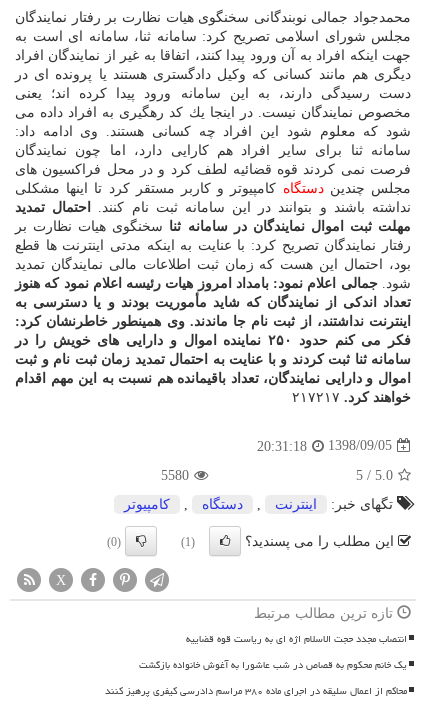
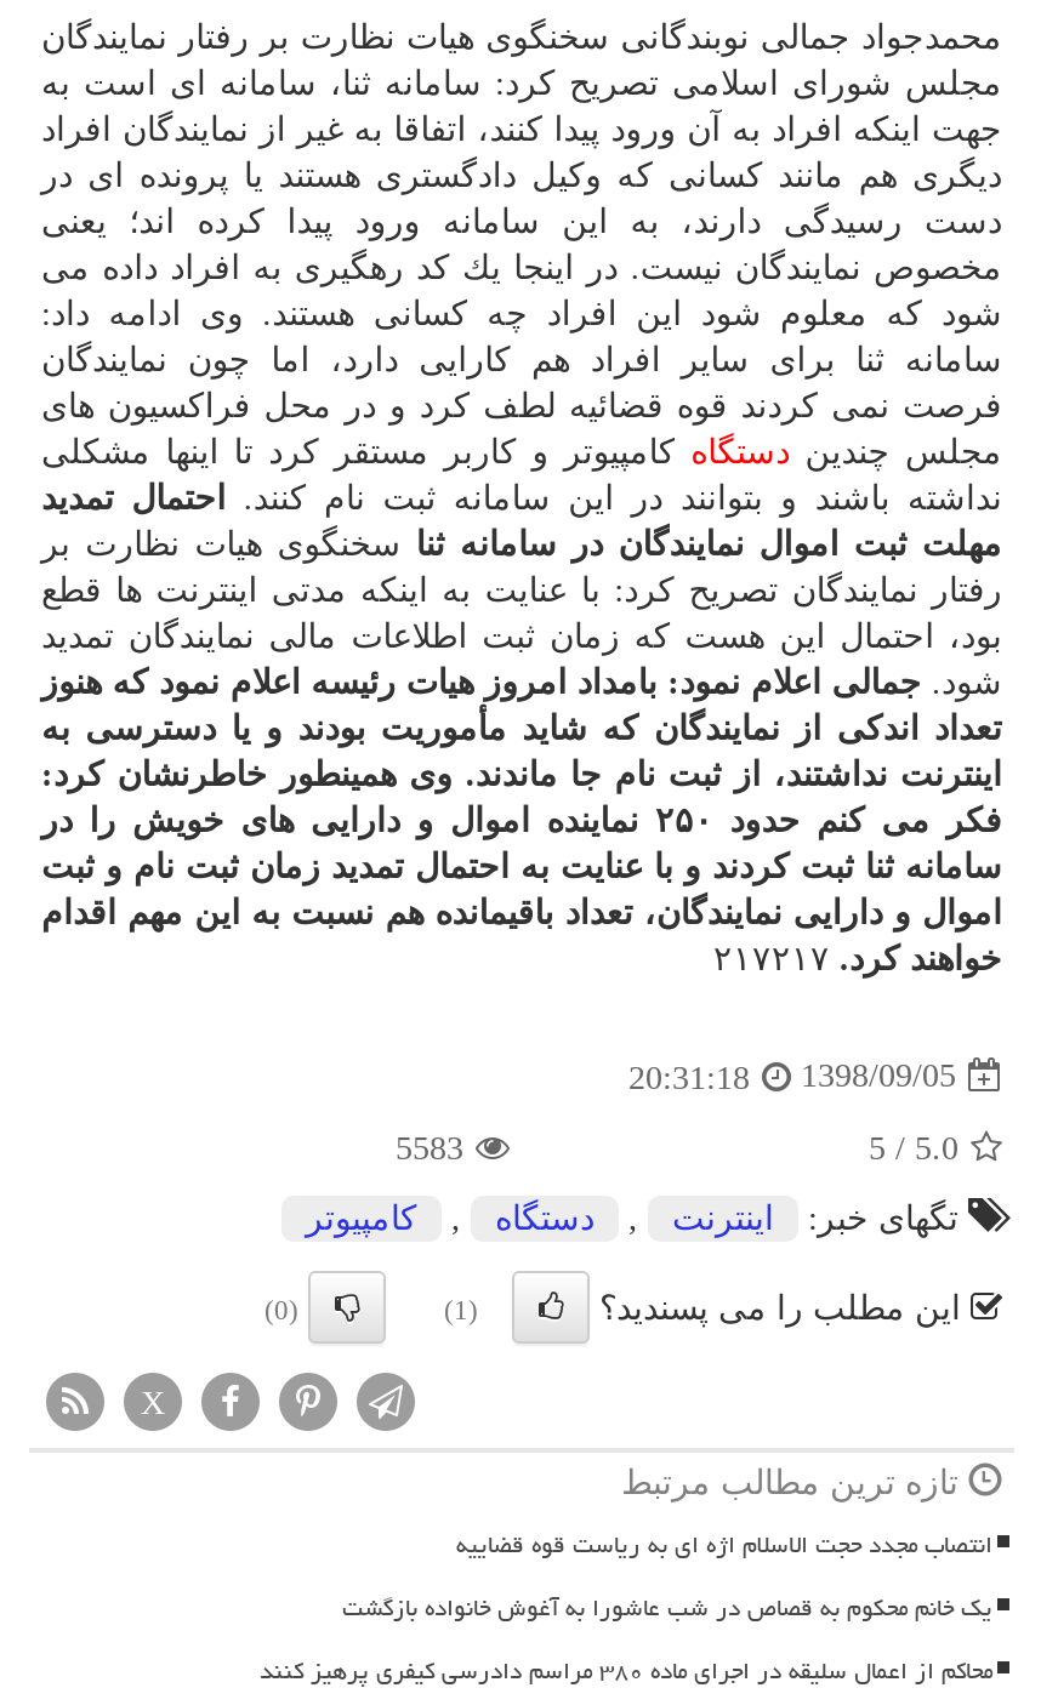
- 5580
+ 5583
